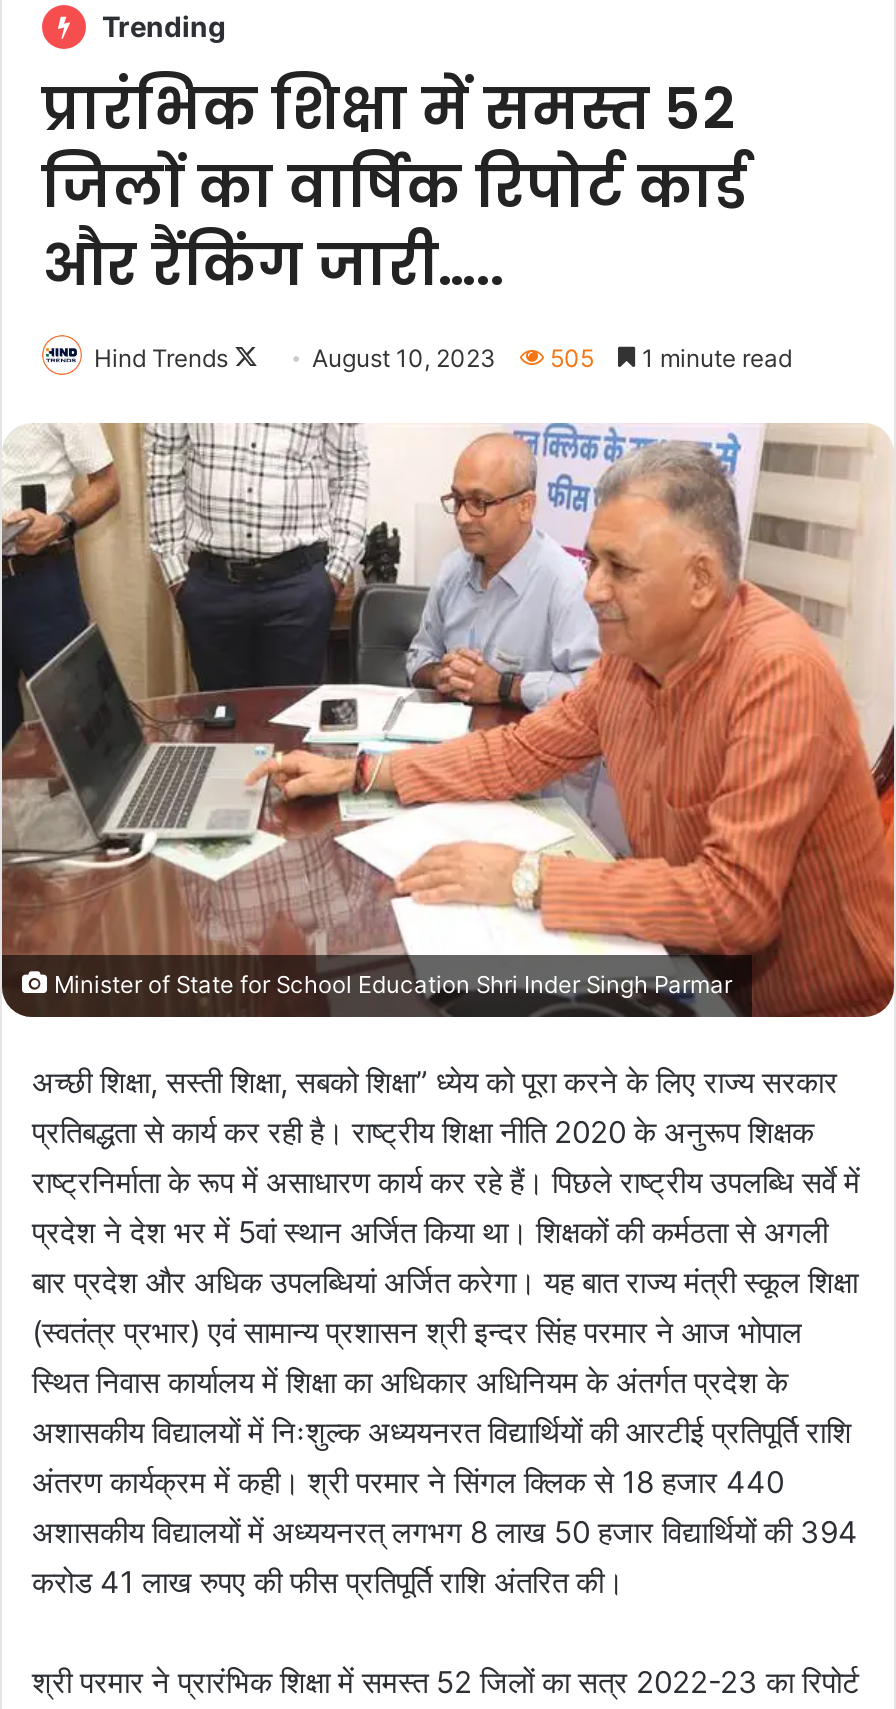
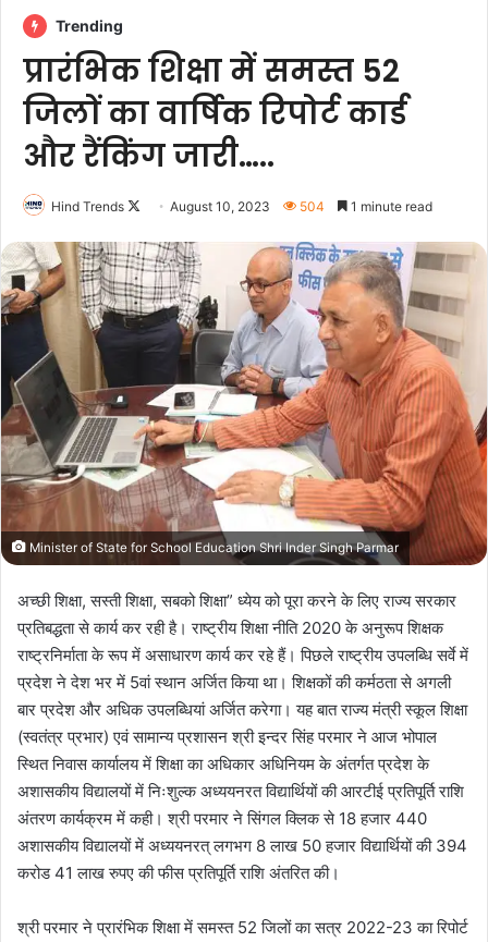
- 505
+ 504
